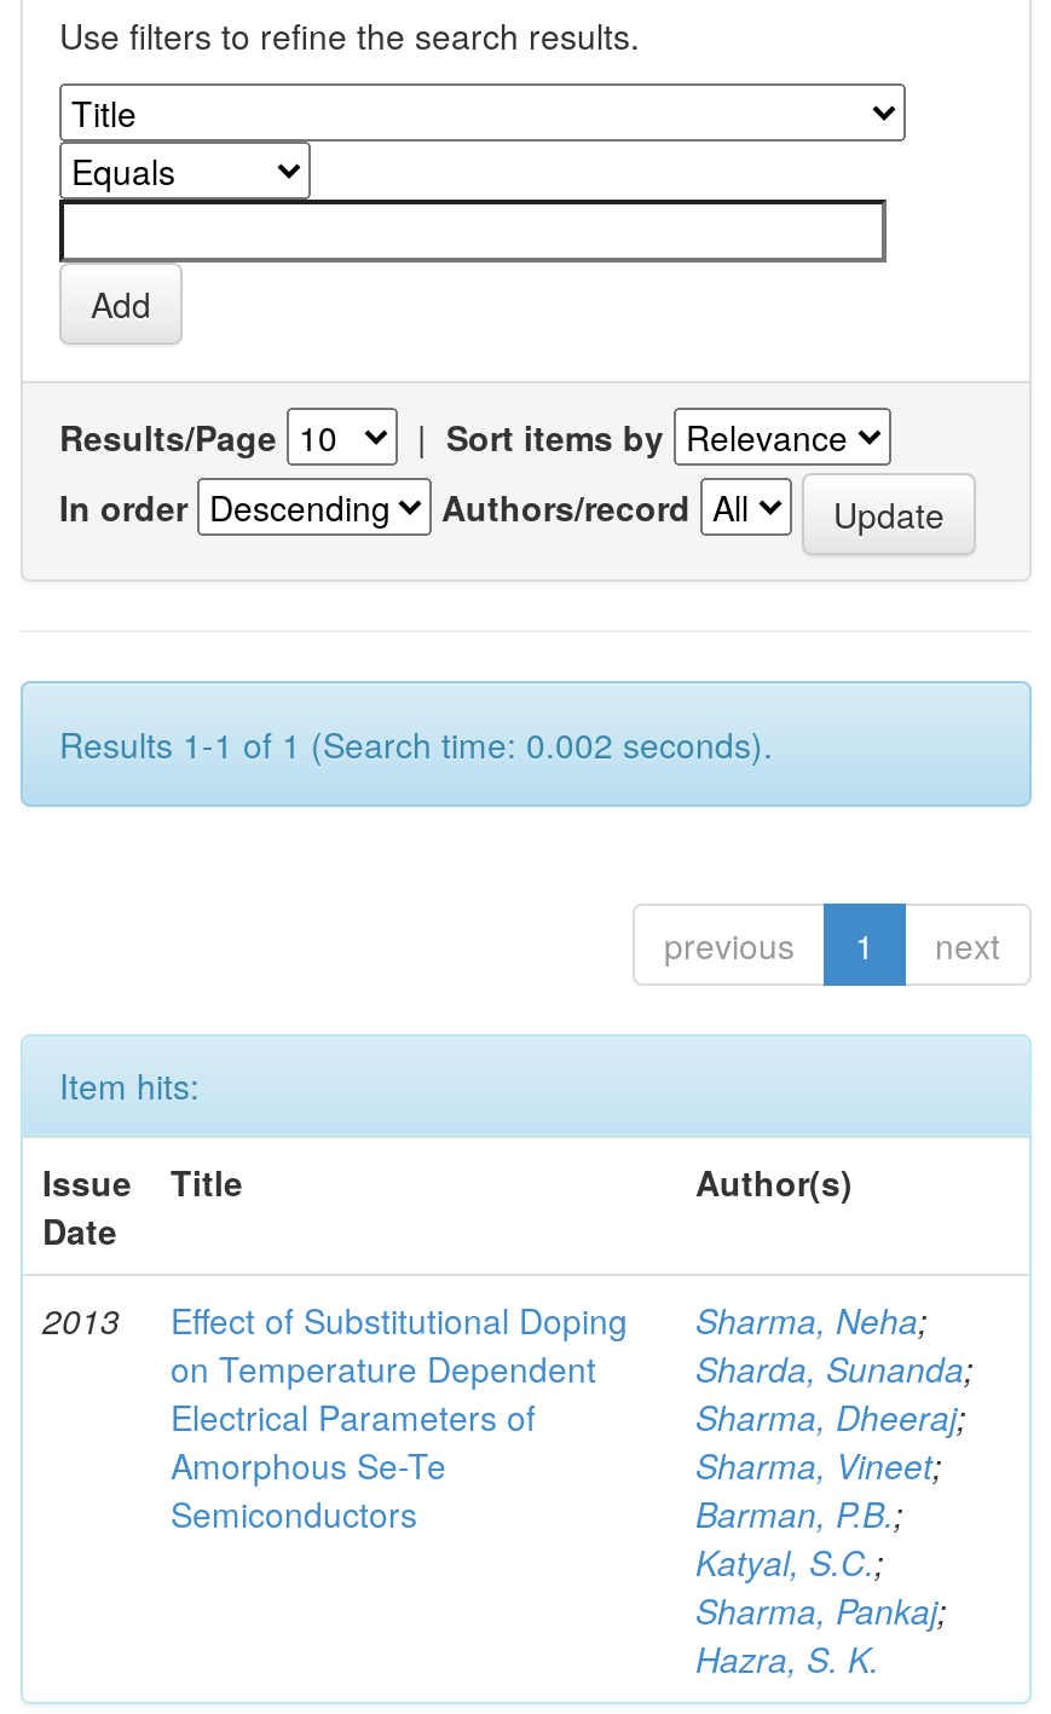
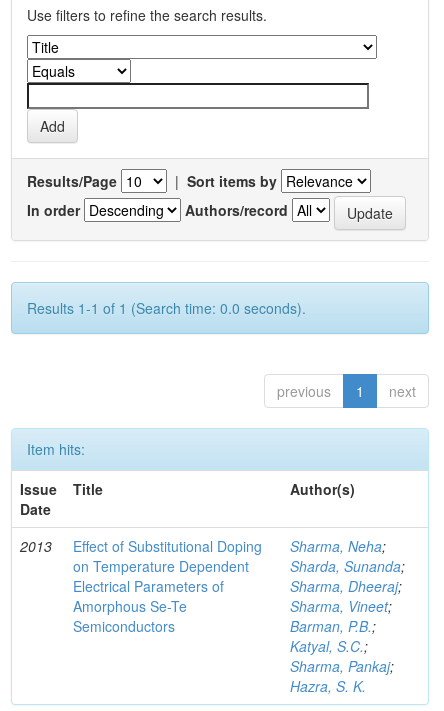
- Results 1-1 of 1 (Search time: 0.002 seconds).
+ Results 1-1 of 1 (Search time: 0.0 seconds).
